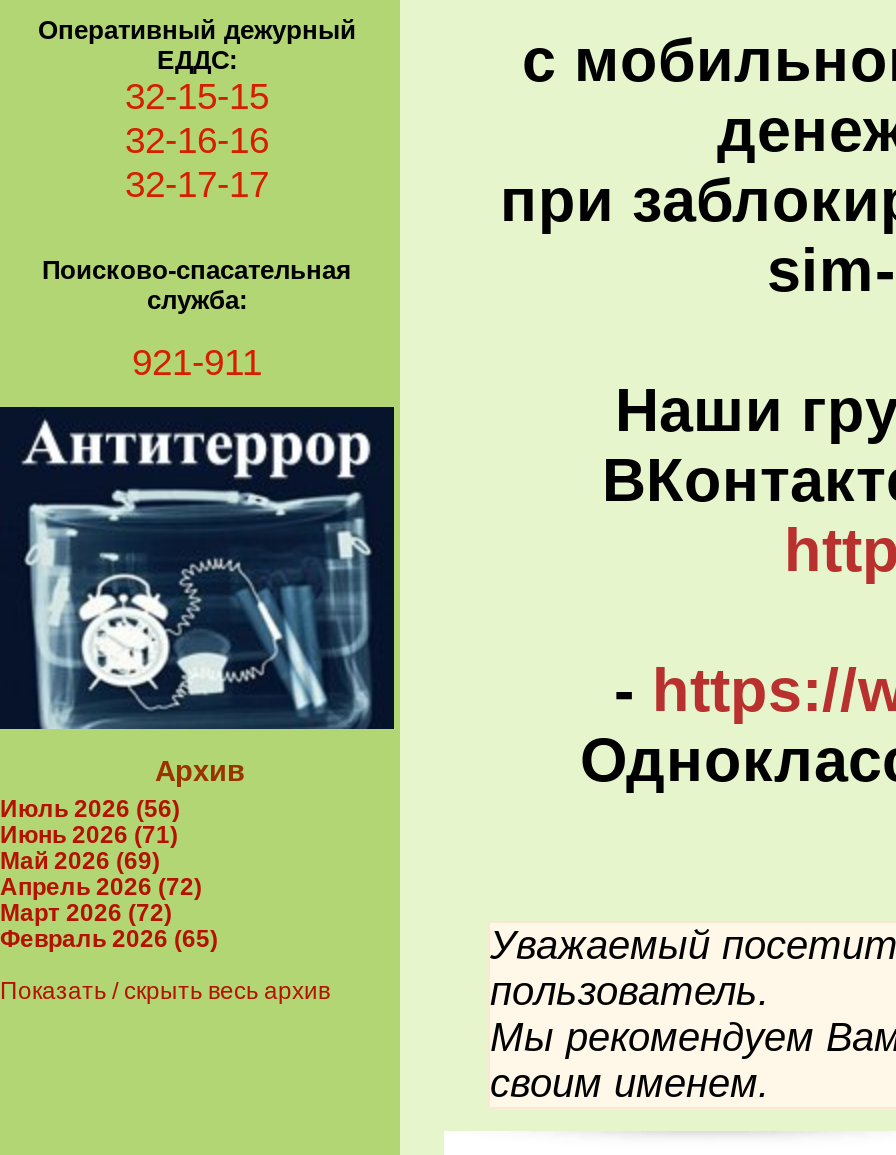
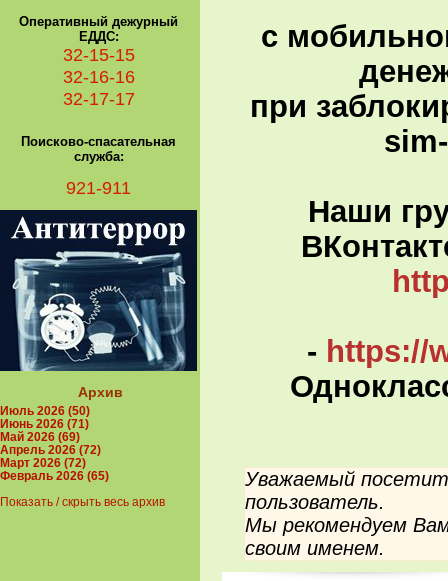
- Июль 2026 (56)
+ Июль 2026 (50)
